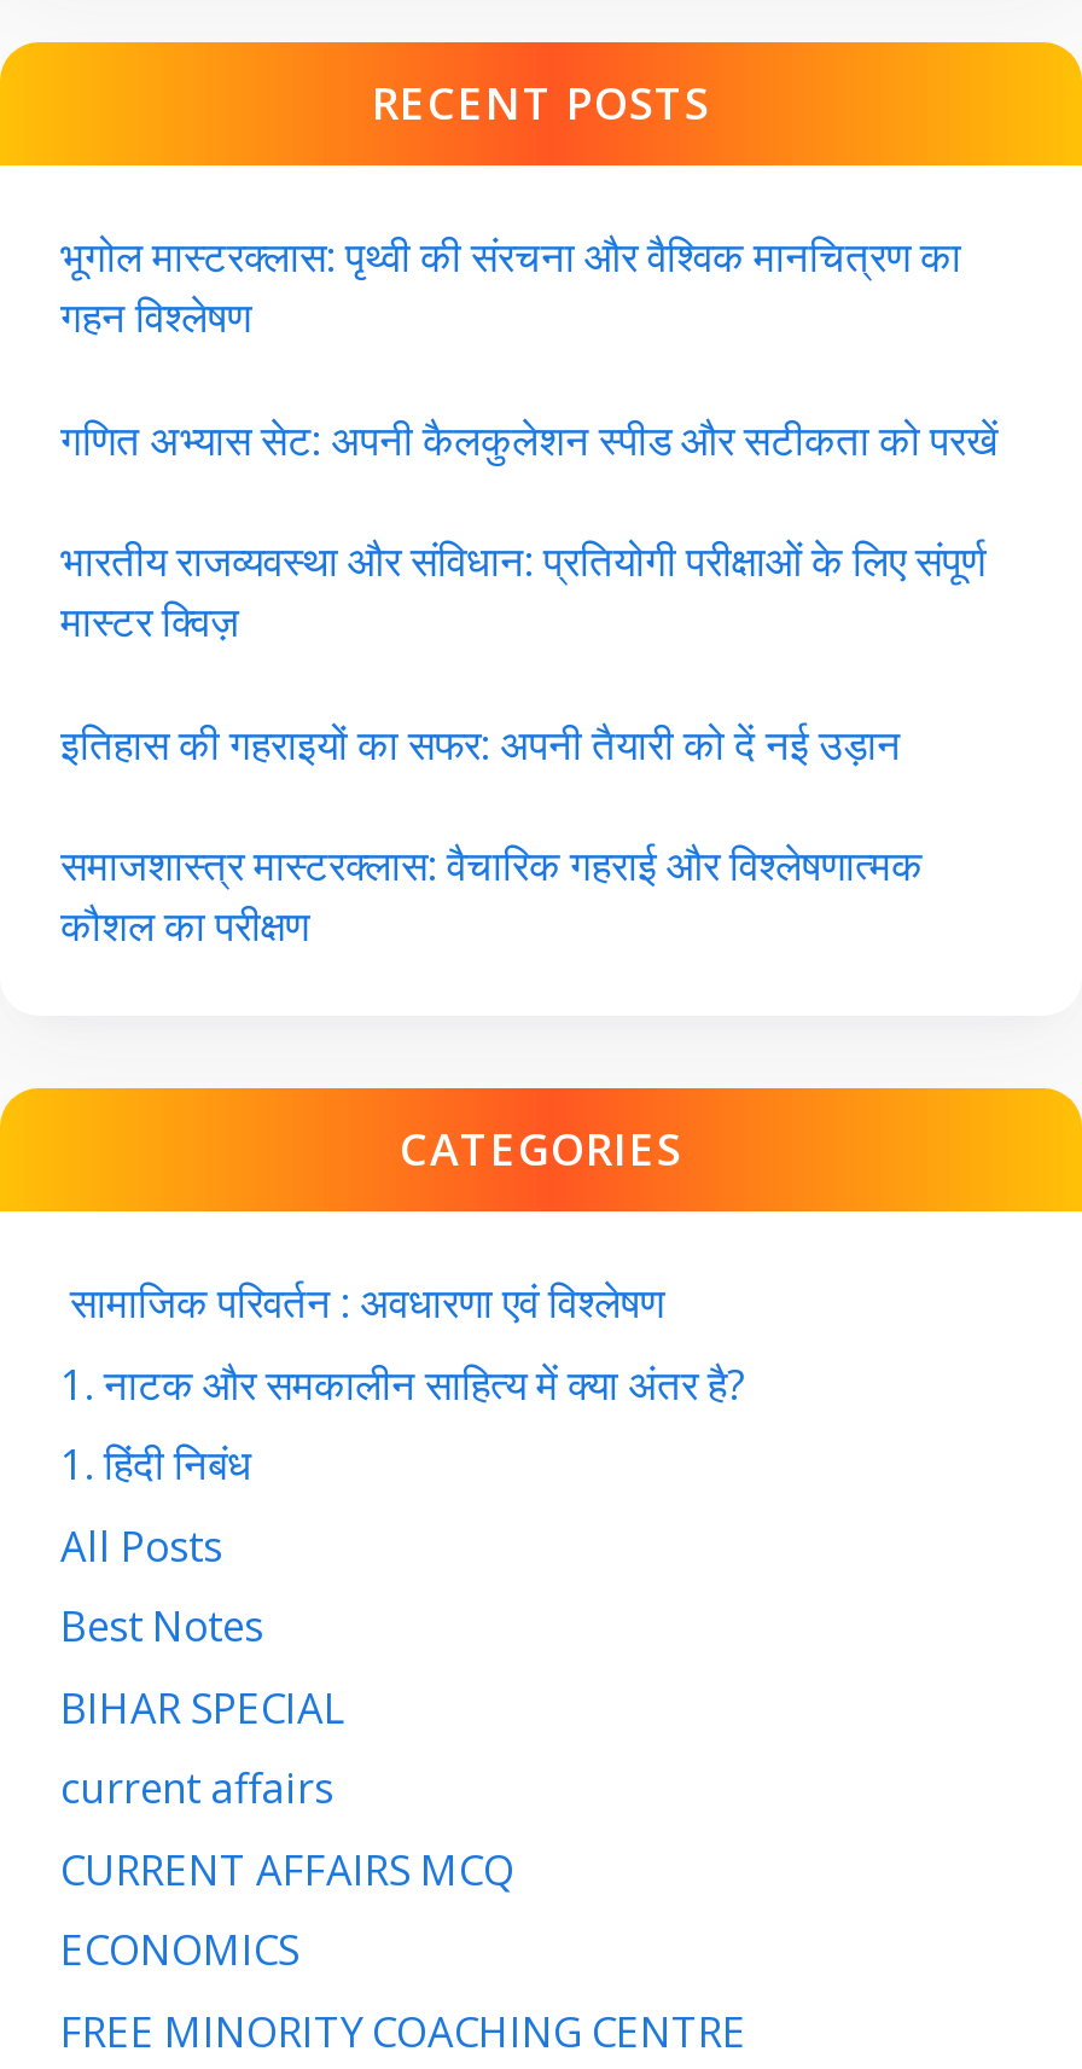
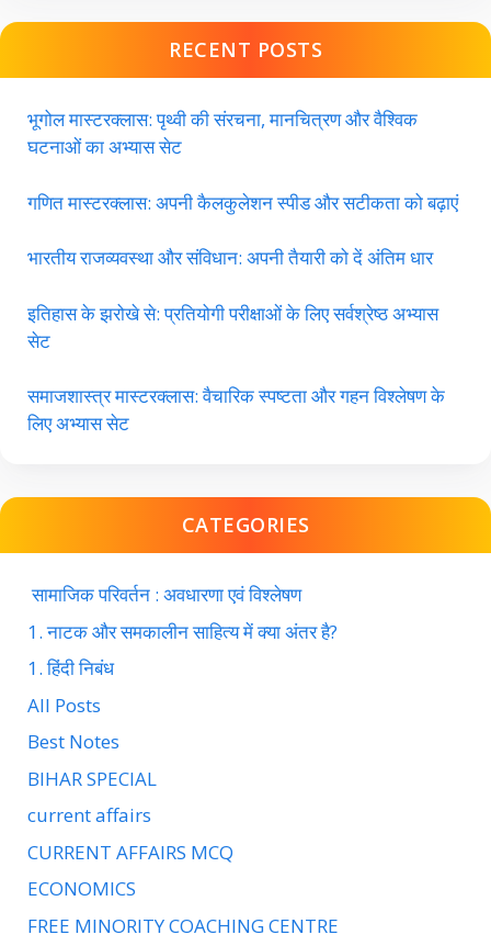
- भूगोल मास्टरक्लास: पृथ्वी की संरचना और वैश्विक मानचित्रण का
- गहन विश्लेषण
+ भूगोल मास्टरक्लास: पृथ्वी की संरचना, मानचित्रण और वैश्विक
+ घटनाओं का अभ्यास सेट

- गणित अभ्यास सेट: अपनी कैलकुलेशन स्पीड और सटीकता को परखें
+ गणित मास्टरक्लास: अपनी कैलकुलेशन स्पीड और सटीकता को बढ़ाएं

- भारतीय राजव्यवस्था और संविधान: प्रतियोगी परीक्षाओं के लिए संपूर्ण
- मास्टर क्विज़
+ भारतीय राजव्यवस्था और संविधान: अपनी तैयारी को दें अंतिम धार

- इतिहास की गहराइयों का सफर: अपनी तैयारी को दें नई उड़ान
+ इतिहास के झरोखे से: प्रतियोगी परीक्षाओं के लिए सर्वश्रेष्ठ अभ्यास
+ सेट

- समाजशास्त्र मास्टरक्लास: वैचारिक गहराई और विश्लेषणात्मक
- कौशल का परीक्षण
+ समाजशास्त्र मास्टरक्लास: वैचारिक स्पष्टता और गहन विश्लेषण के
+ लिए अभ्यास सेट
